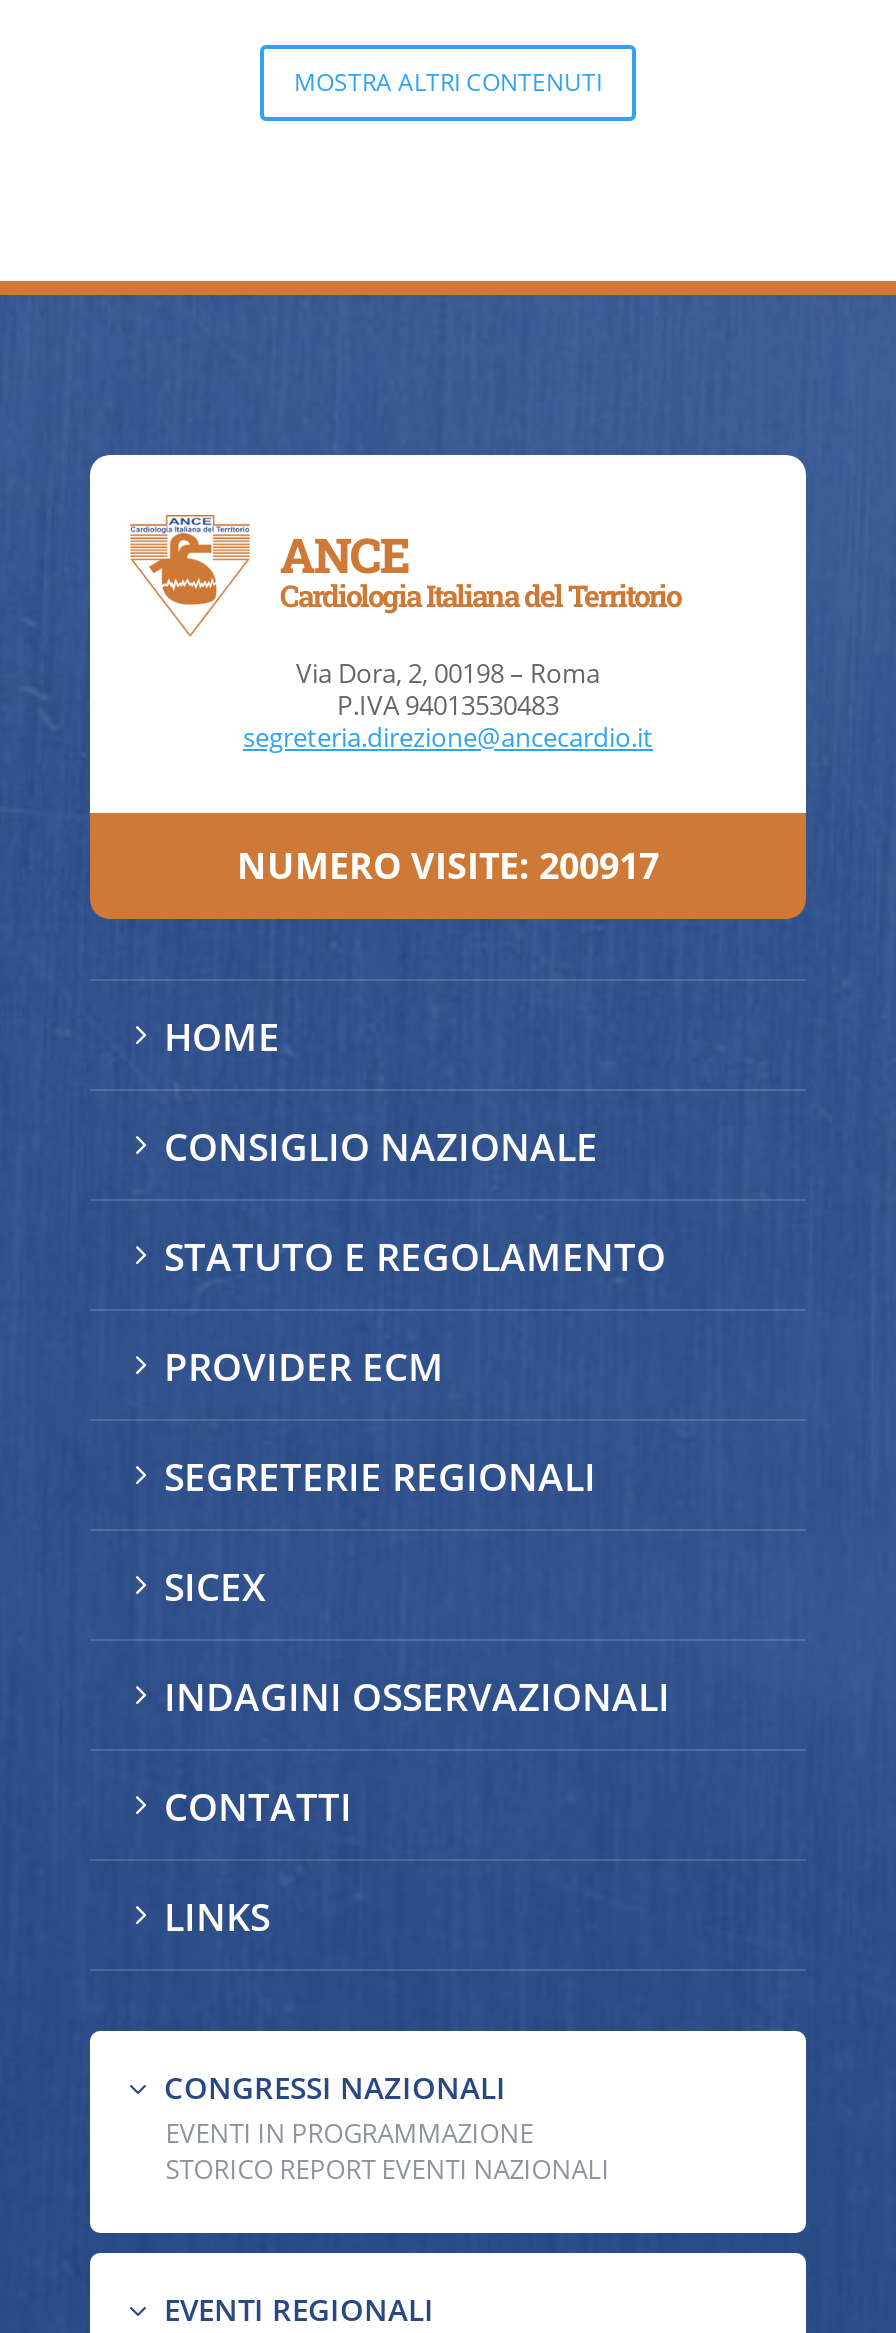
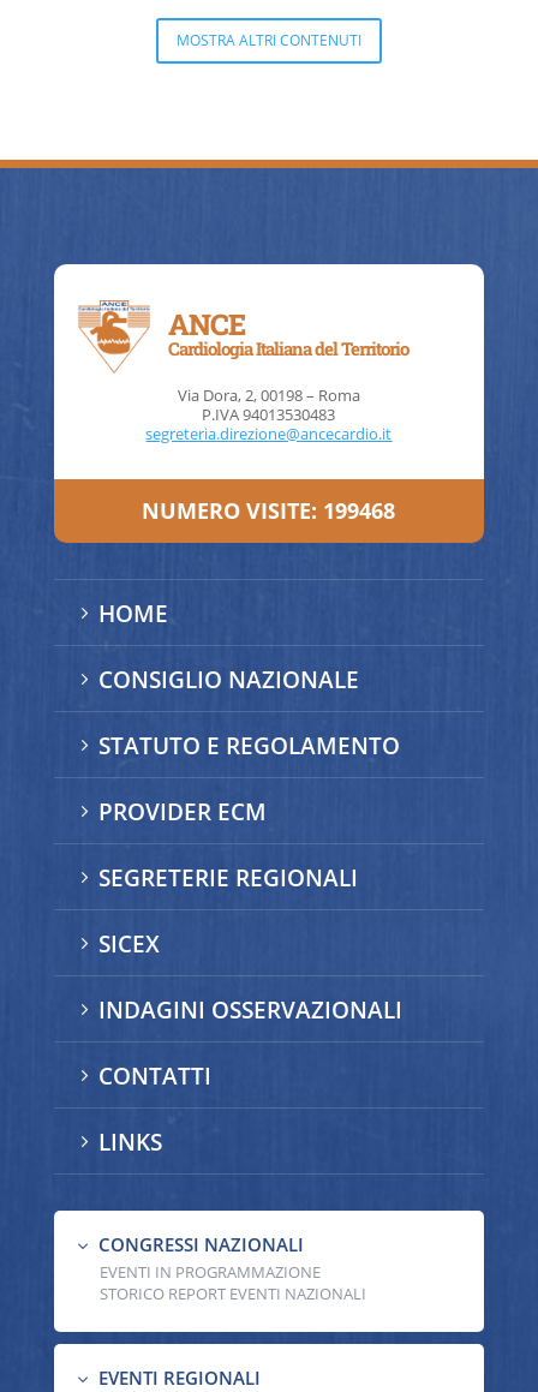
- NUMERO VISITE: 200917
+ NUMERO VISITE: 199468
